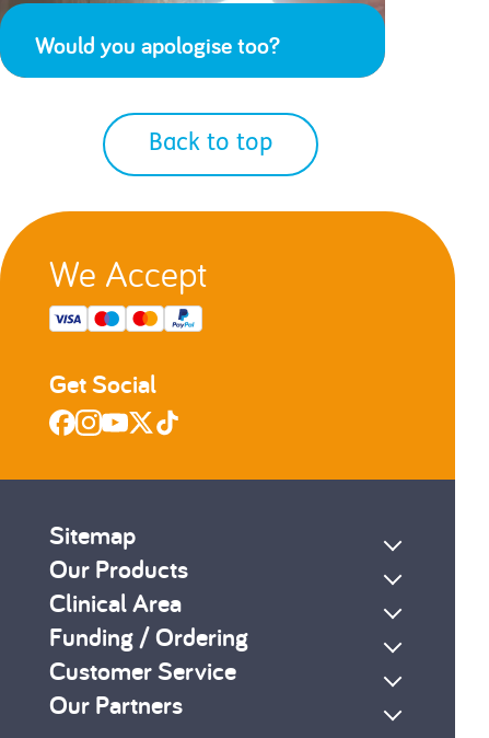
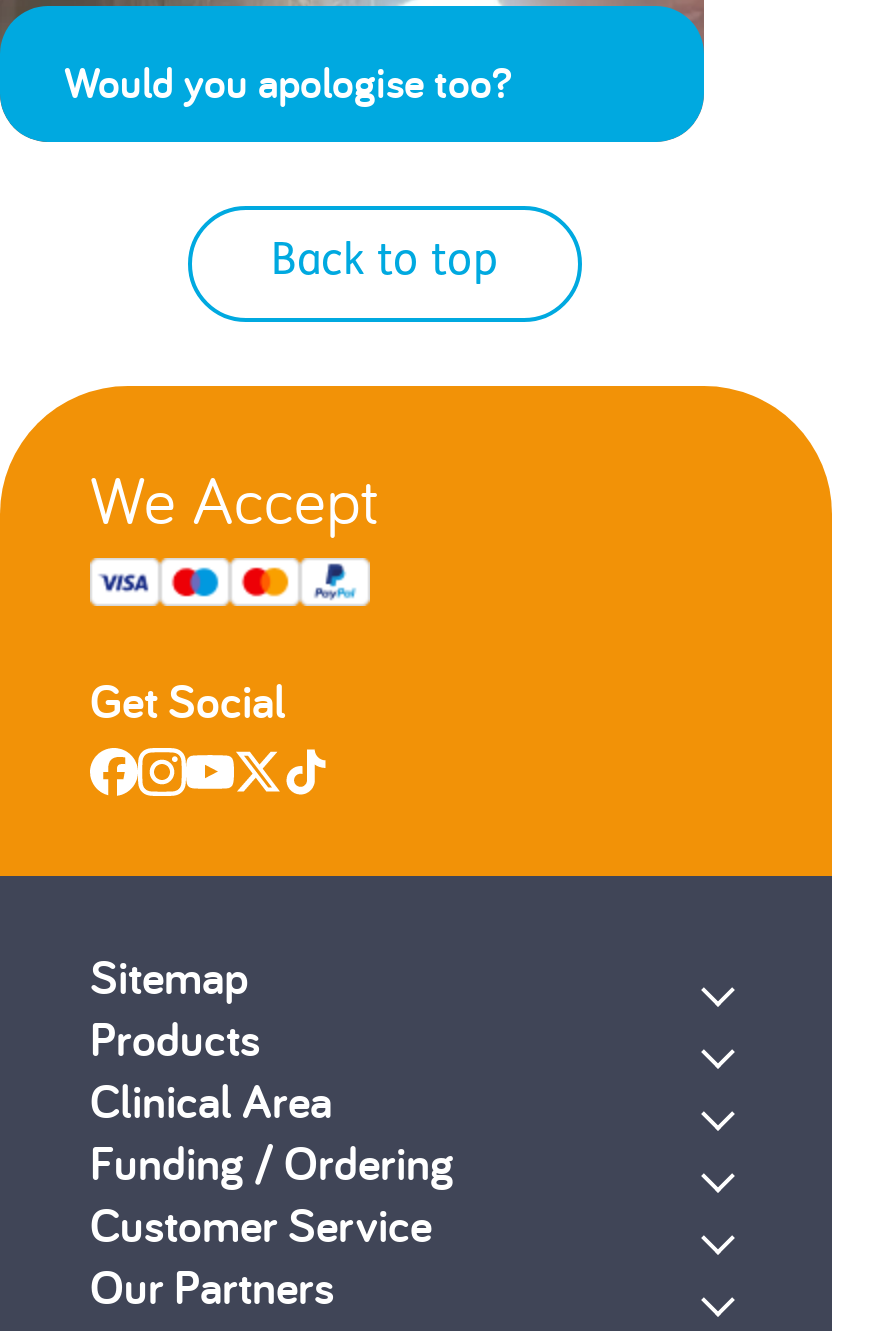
- Our Products
+ Products
